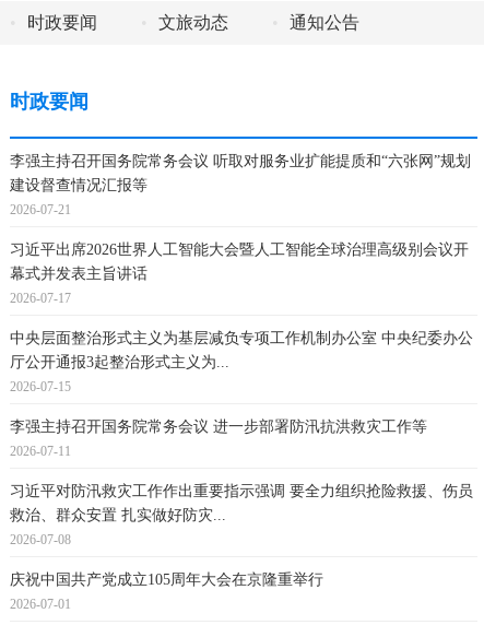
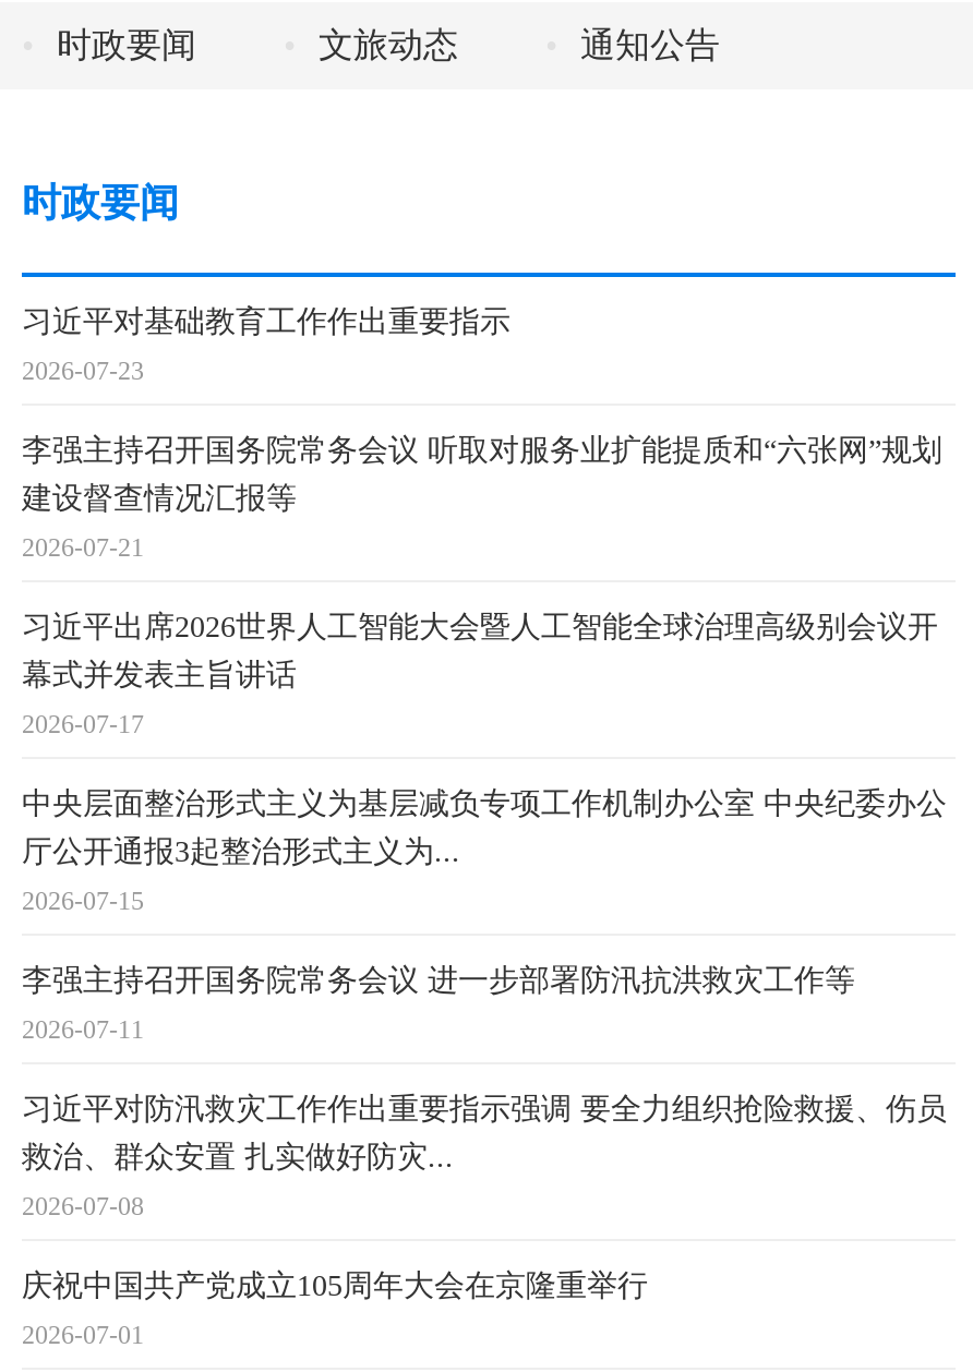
+ 习近平对基础教育工作作出重要指示
+ 2026-07-23
